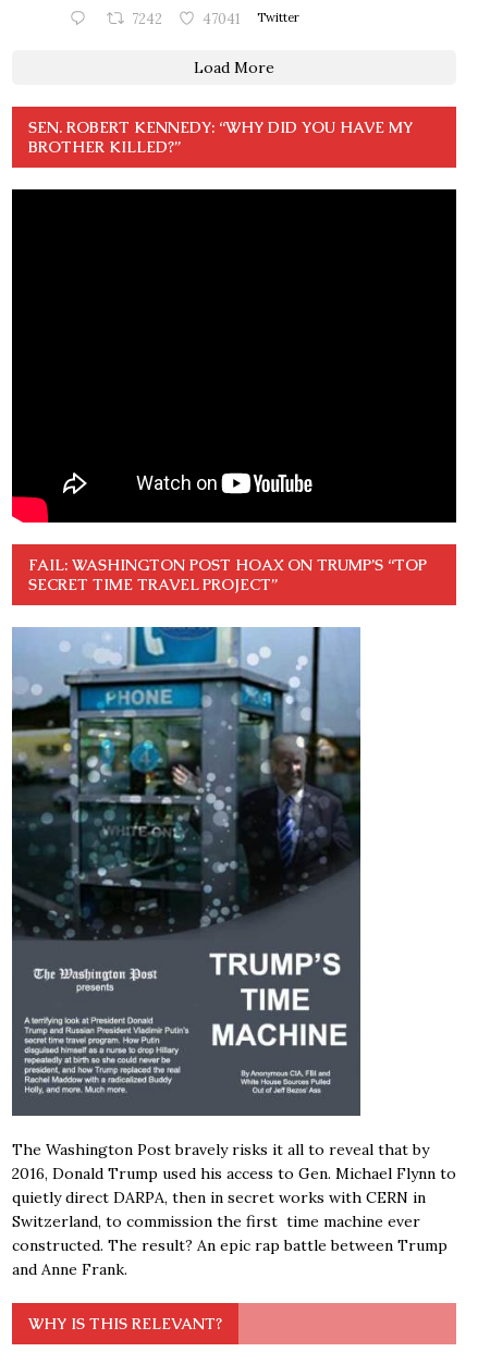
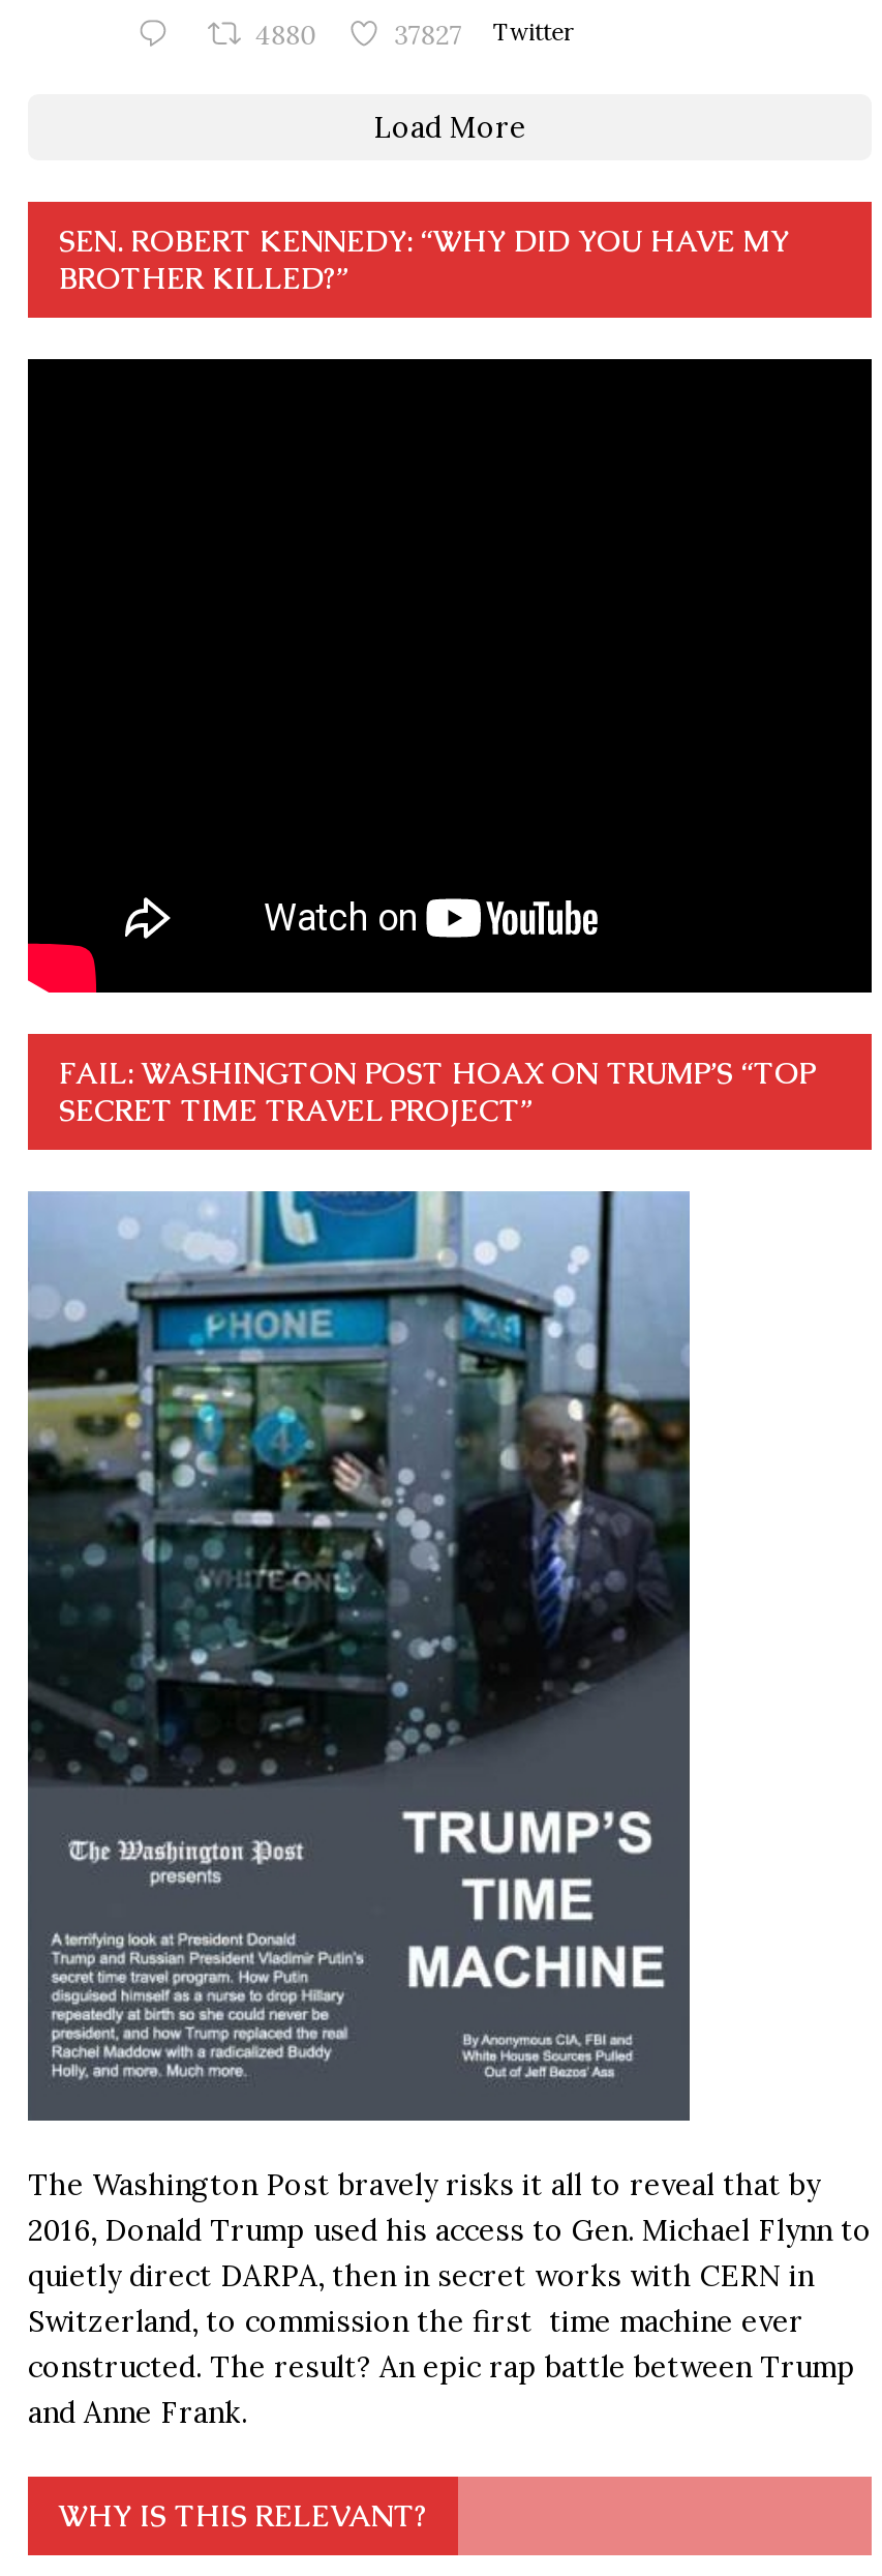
- 7242
- 47041
+ 4880
+ 37827
